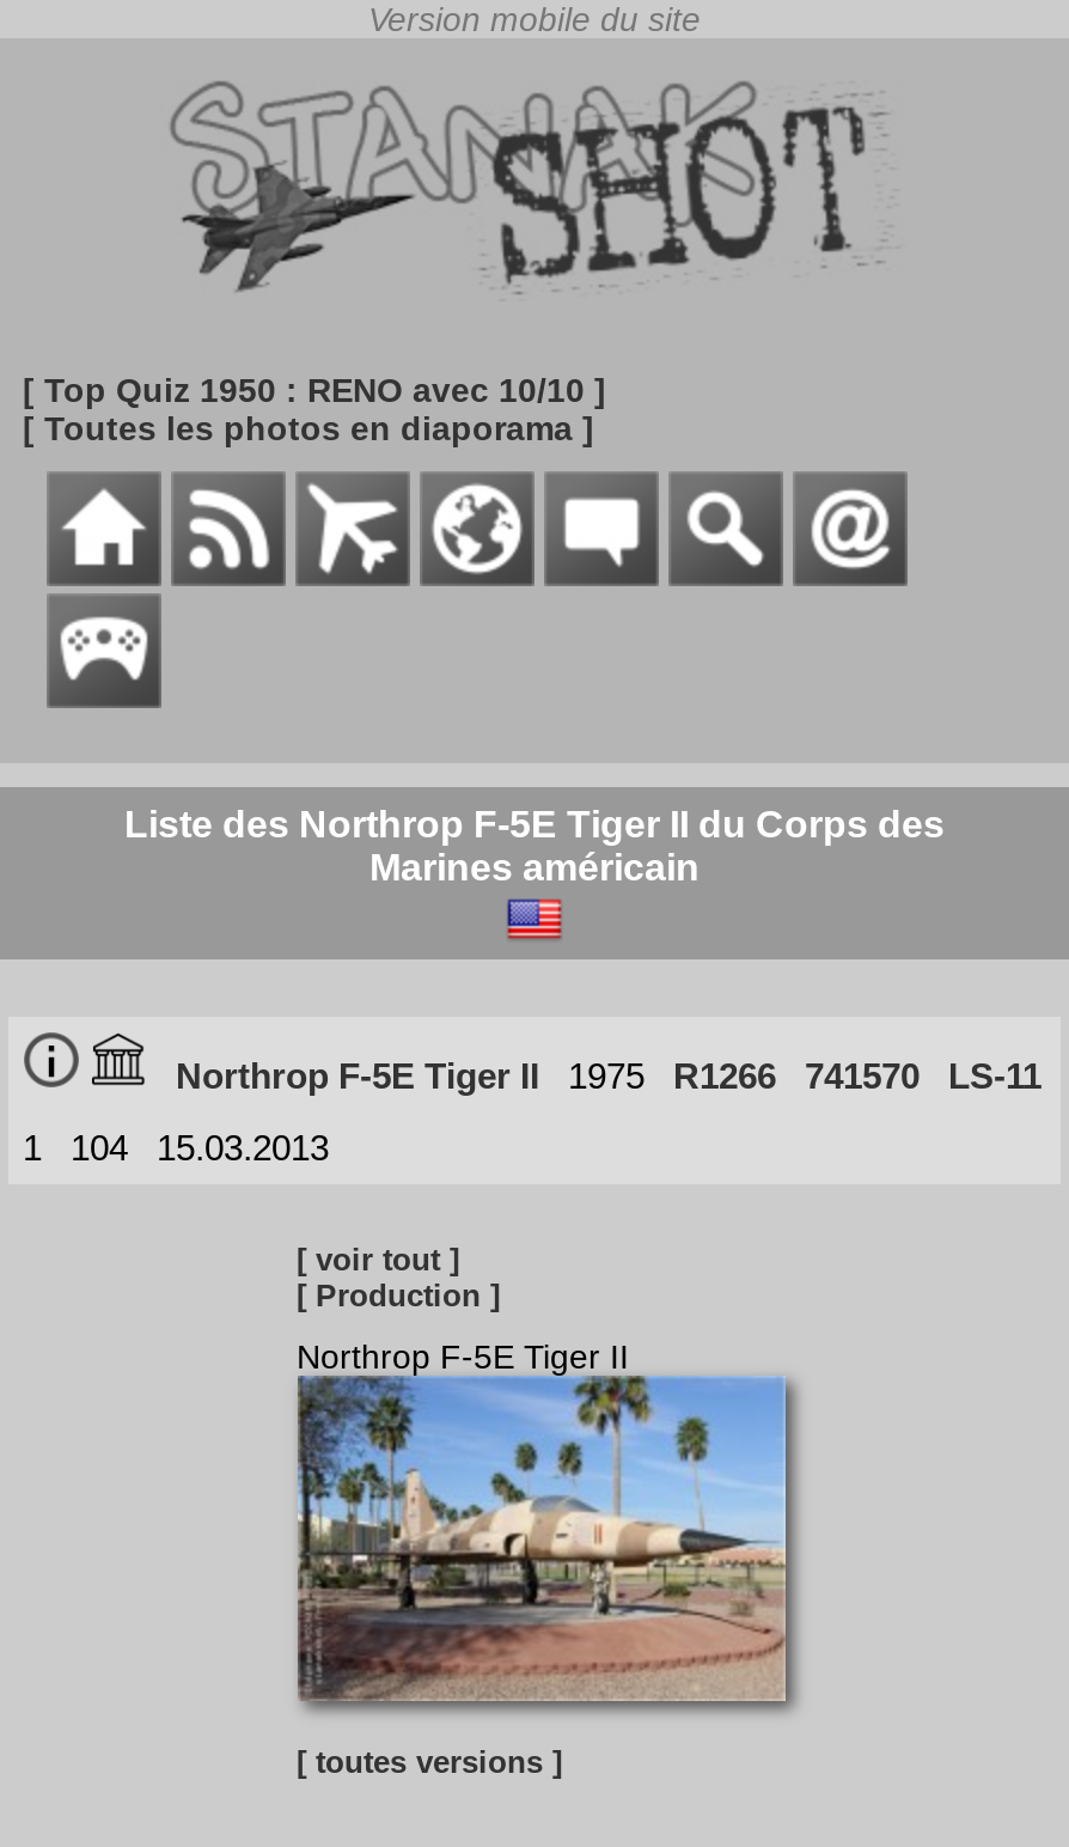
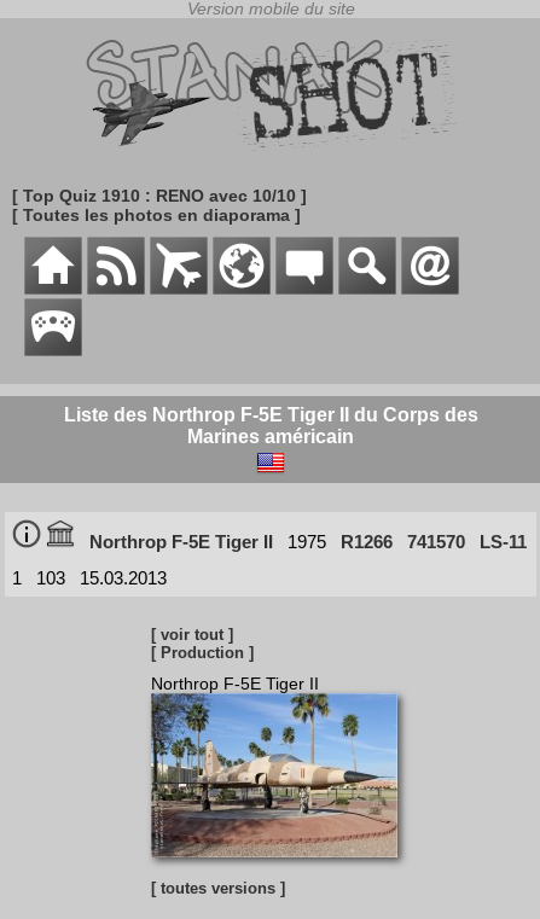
- [ Top Quiz 1950 : RENO avec 10/10 ]
+ [ Top Quiz 1910 : RENO avec 10/10 ]

- 1 104 15.03.2013
+ 1 103 15.03.2013
